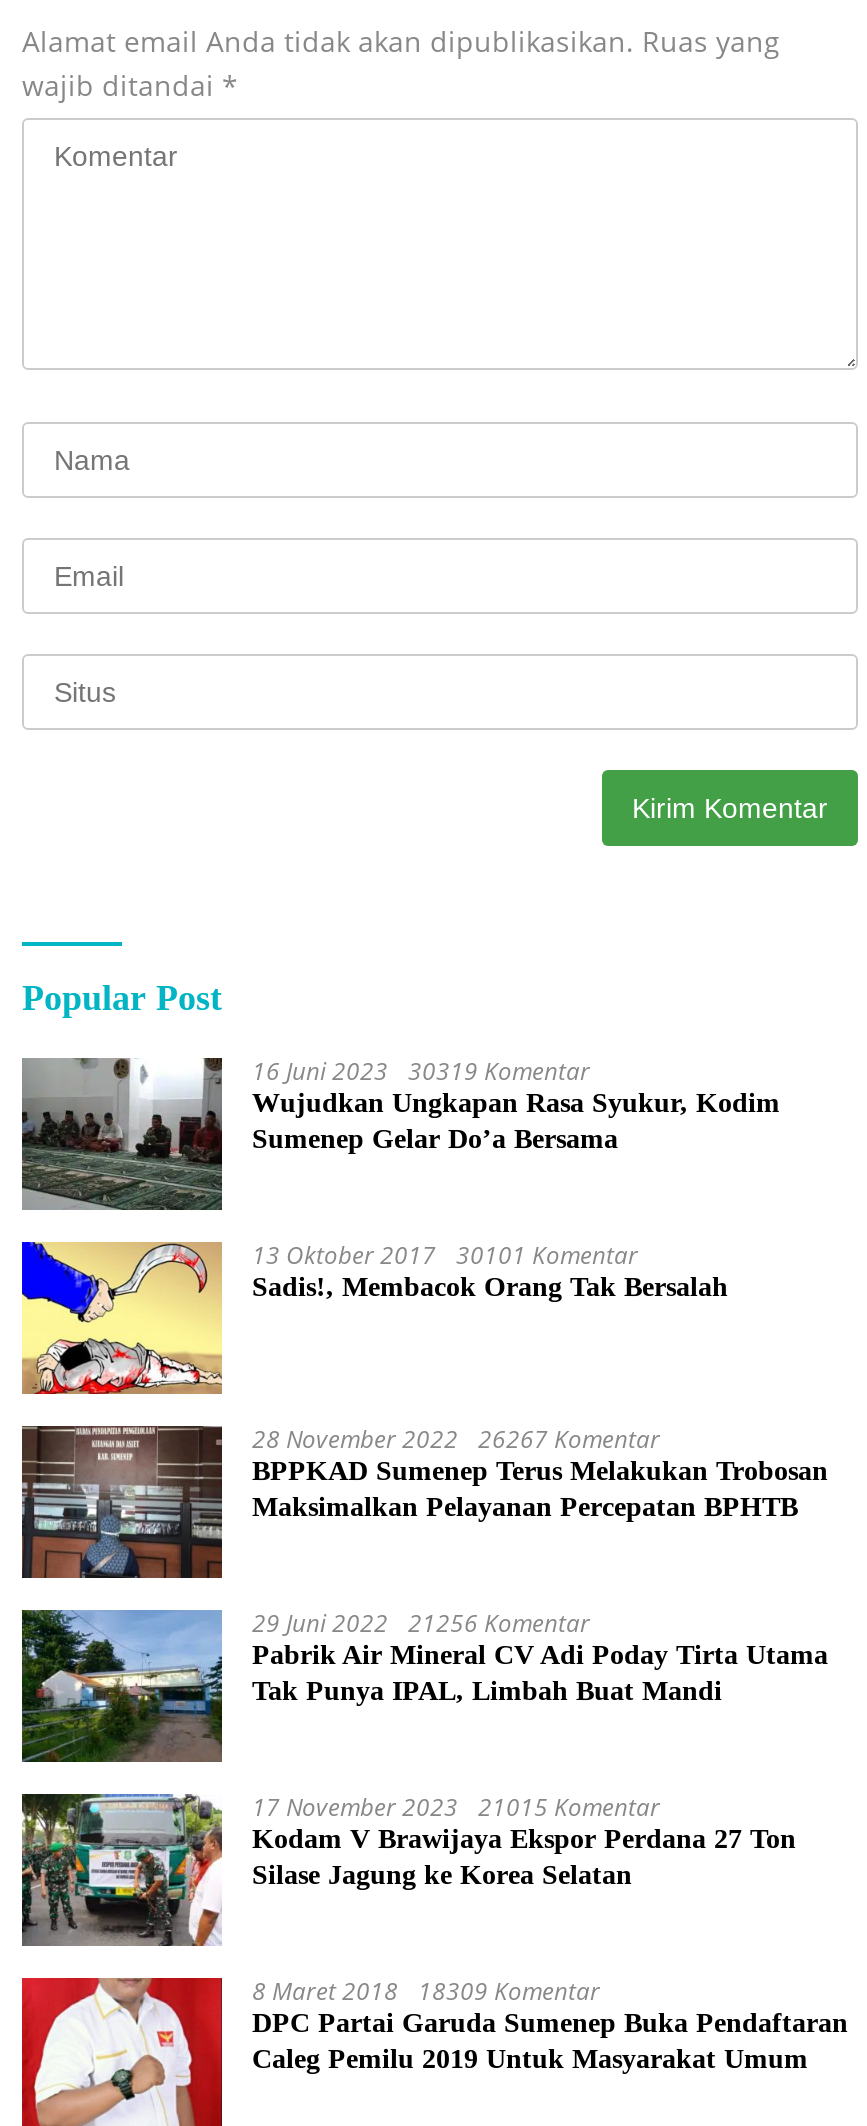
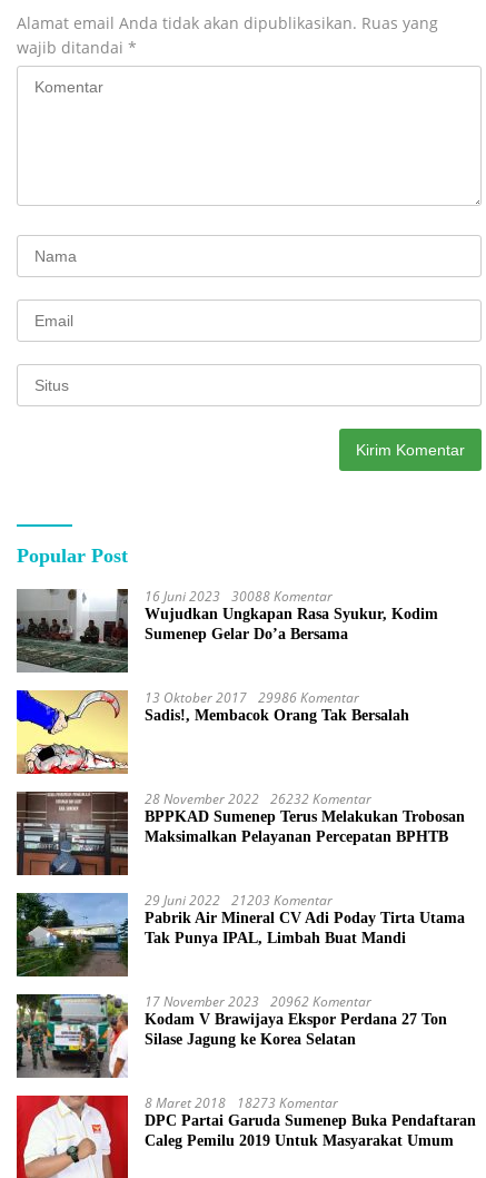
- 16 Juni 2023 30319 Komentar
+ 16 Juni 2023 30088 Komentar

- 13 Oktober 2017 30101 Komentar
+ 13 Oktober 2017 29986 Komentar

- 28 November 2022 26267 Komentar
+ 28 November 2022 26232 Komentar

- 29 Juni 2022 21256 Komentar
+ 29 Juni 2022 21203 Komentar

- 17 November 2023 21015 Komentar
+ 17 November 2023 20962 Komentar

- 8 Maret 2018 18309 Komentar
+ 8 Maret 2018 18273 Komentar
